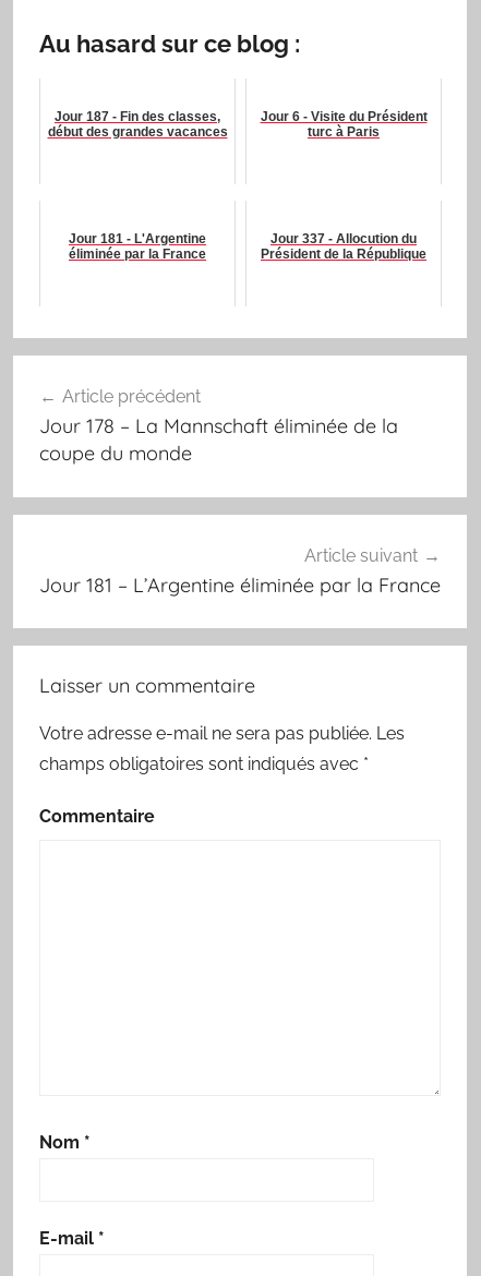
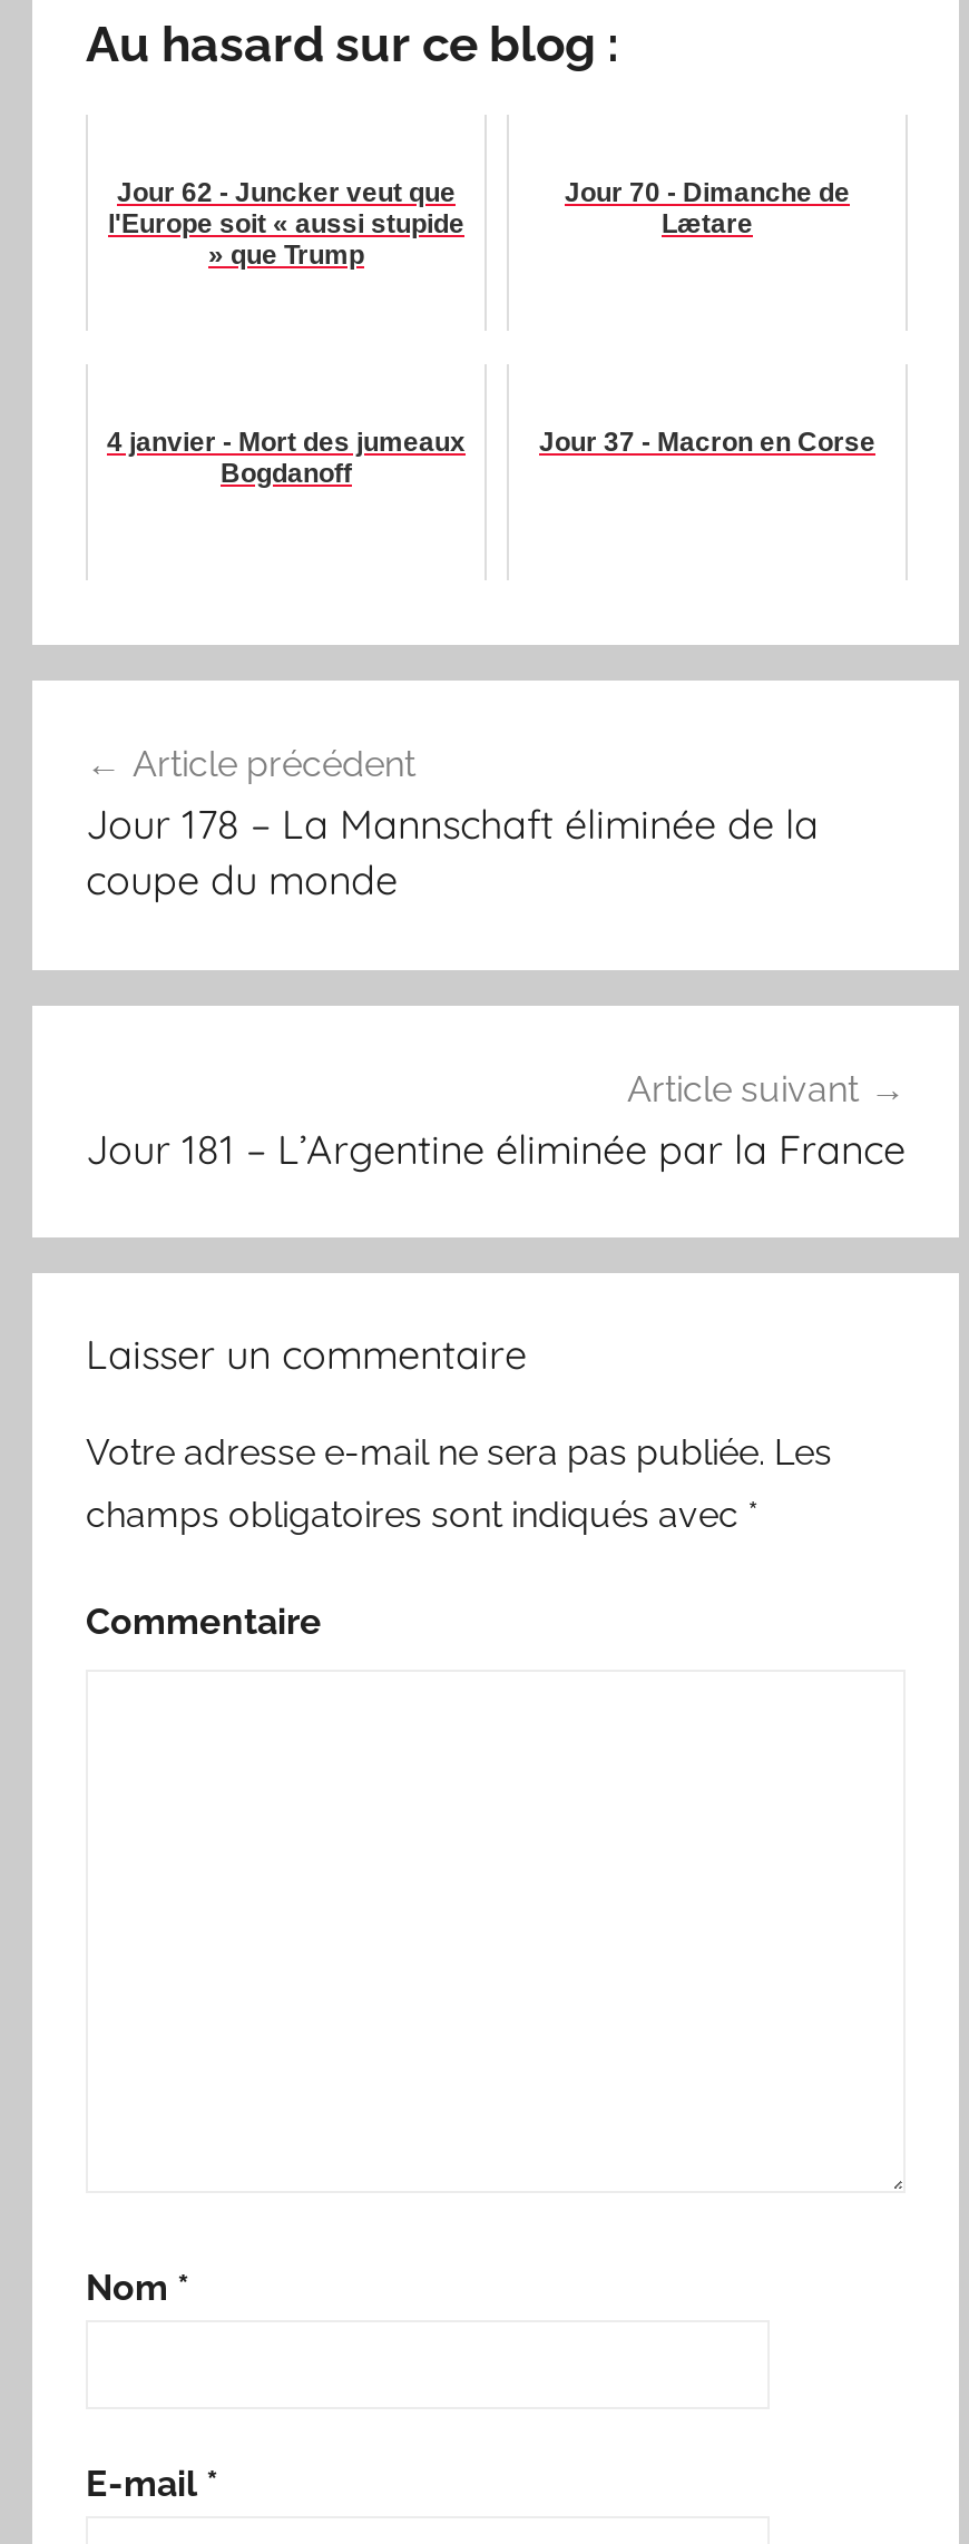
- Jour 187 - Fin des classes,
- début des grandes vacances
+ Jour 62 - Juncker veut que
+ l'Europe soit « aussi stupide
+ » que Trump

- Jour 6 - Visite du Président
- turc à Paris
+ Jour 70 - Dimanche de
+ Lætare

- Jour 181 - L'Argentine
- éliminée par la France
+ 4 janvier - Mort des jumeaux
+ Bogdanoff

- Jour 337 - Allocution du
- Président de la République
+ Jour 37 - Macron en Corse
